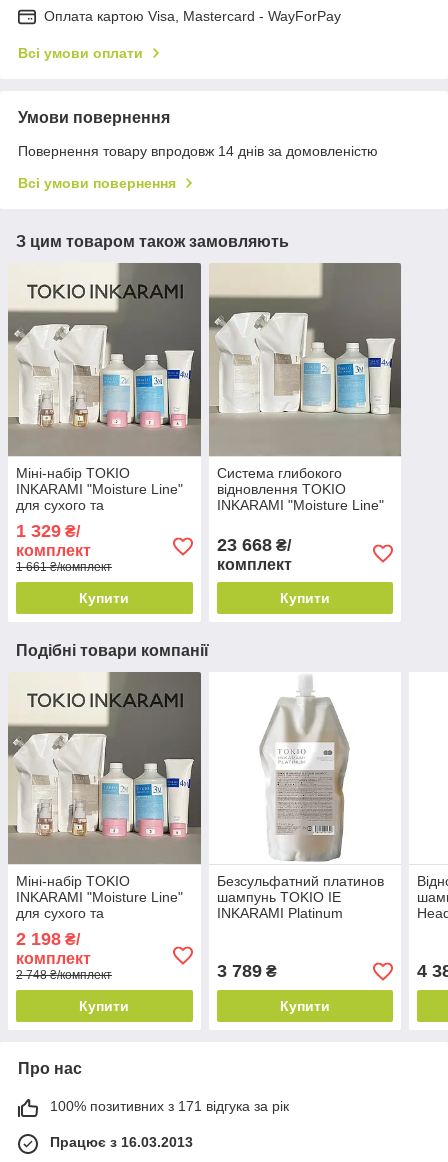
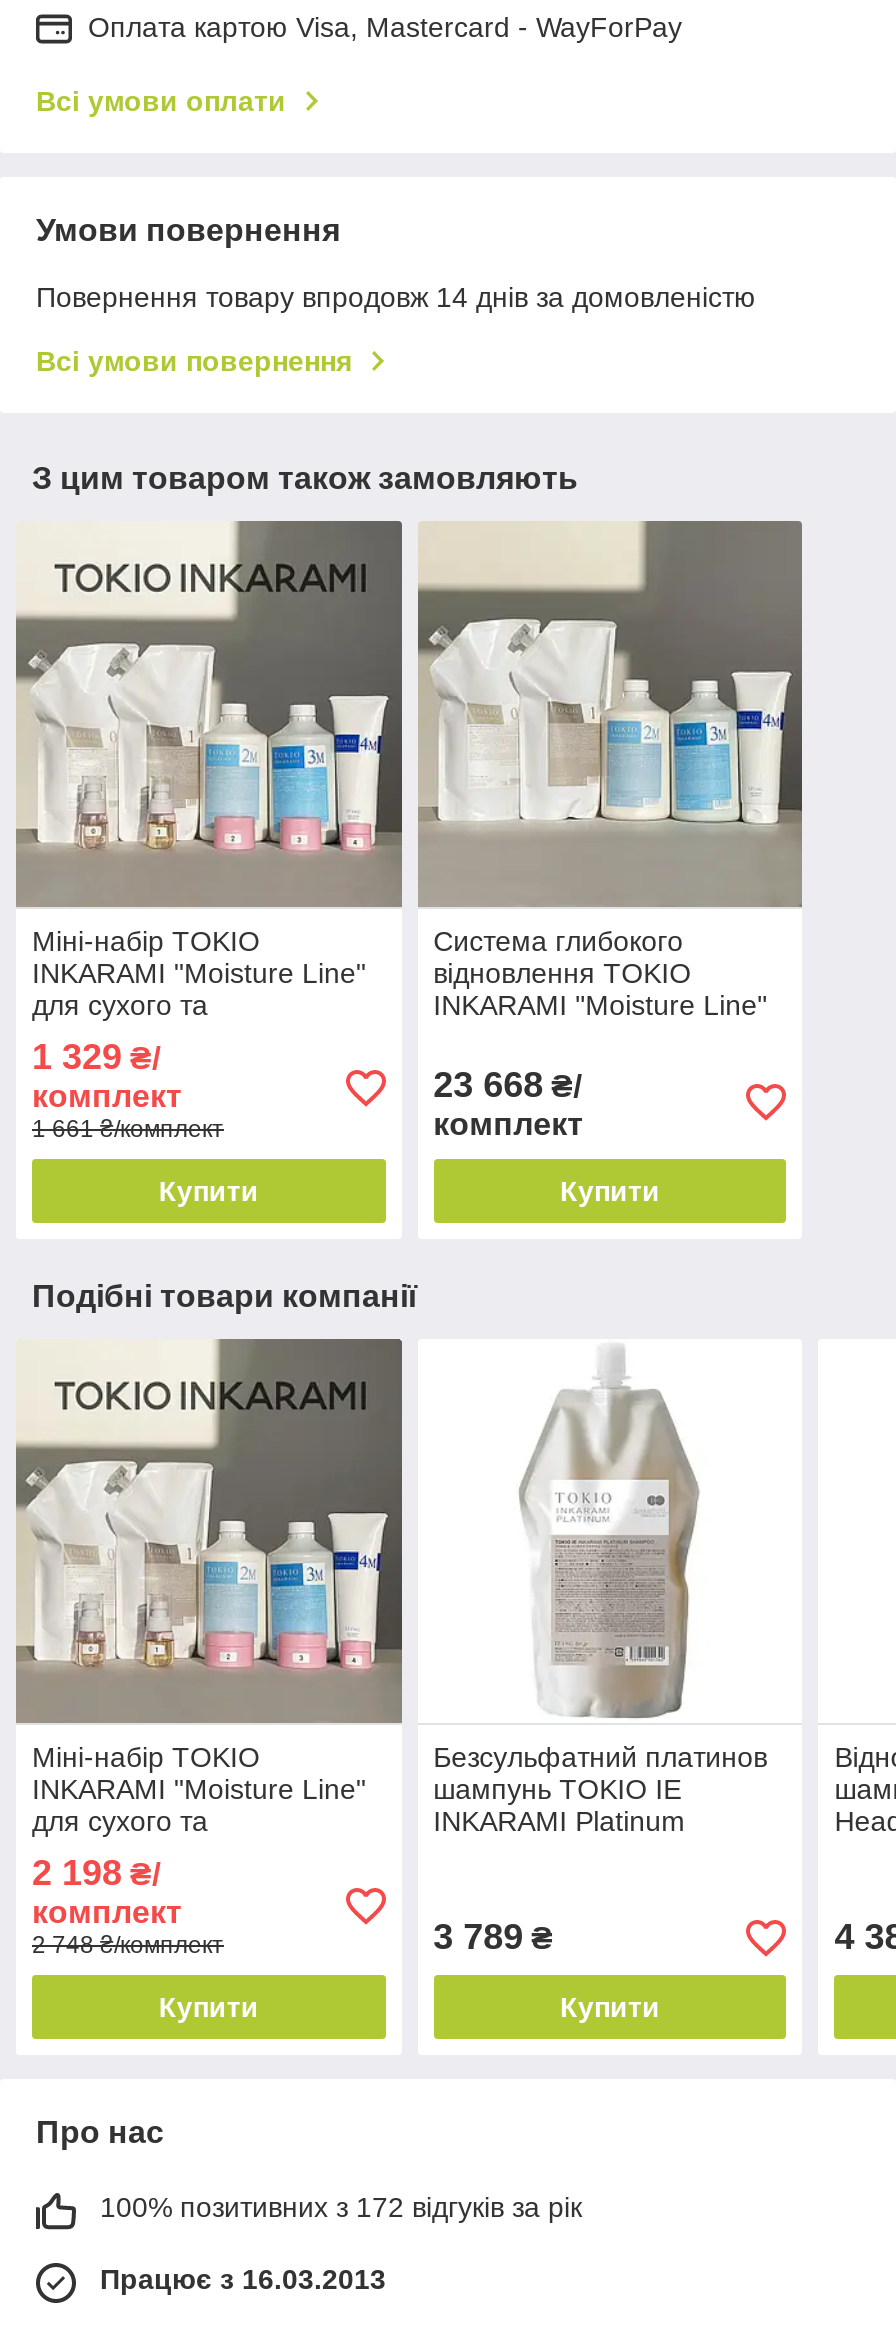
- 100% позитивних з 171 відгука за рік
+ 100% позитивних з 172 відгуків за рік
